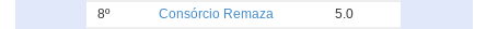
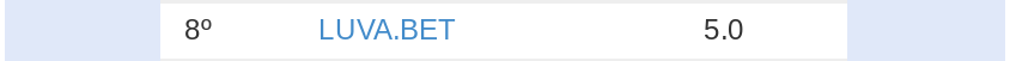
- Consórcio Remaza
+ LUVA.BET
